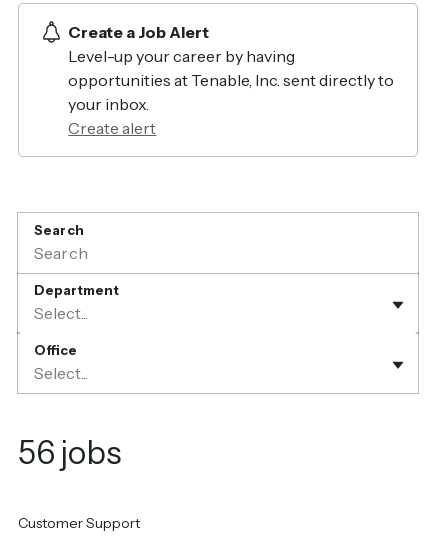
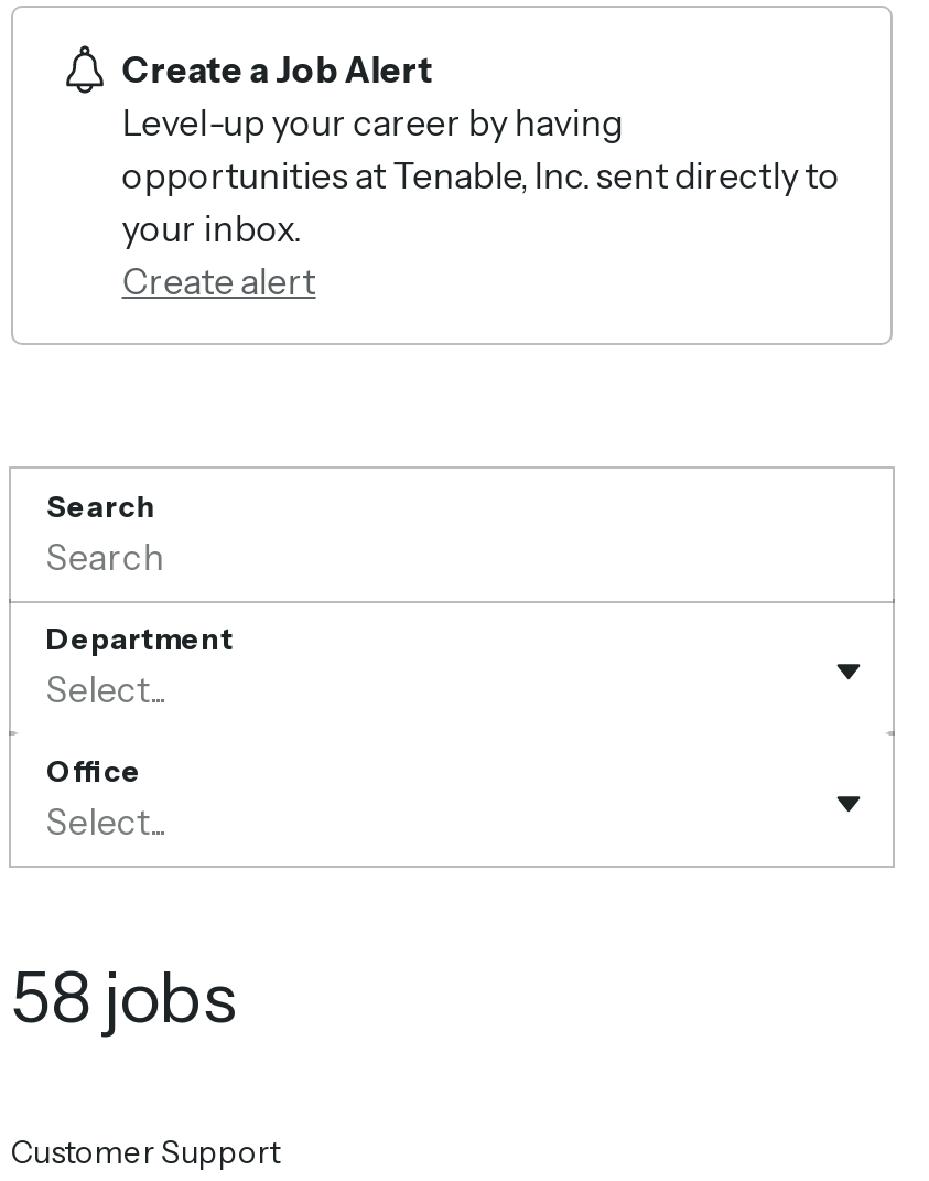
- 56 jobs
+ 58 jobs
